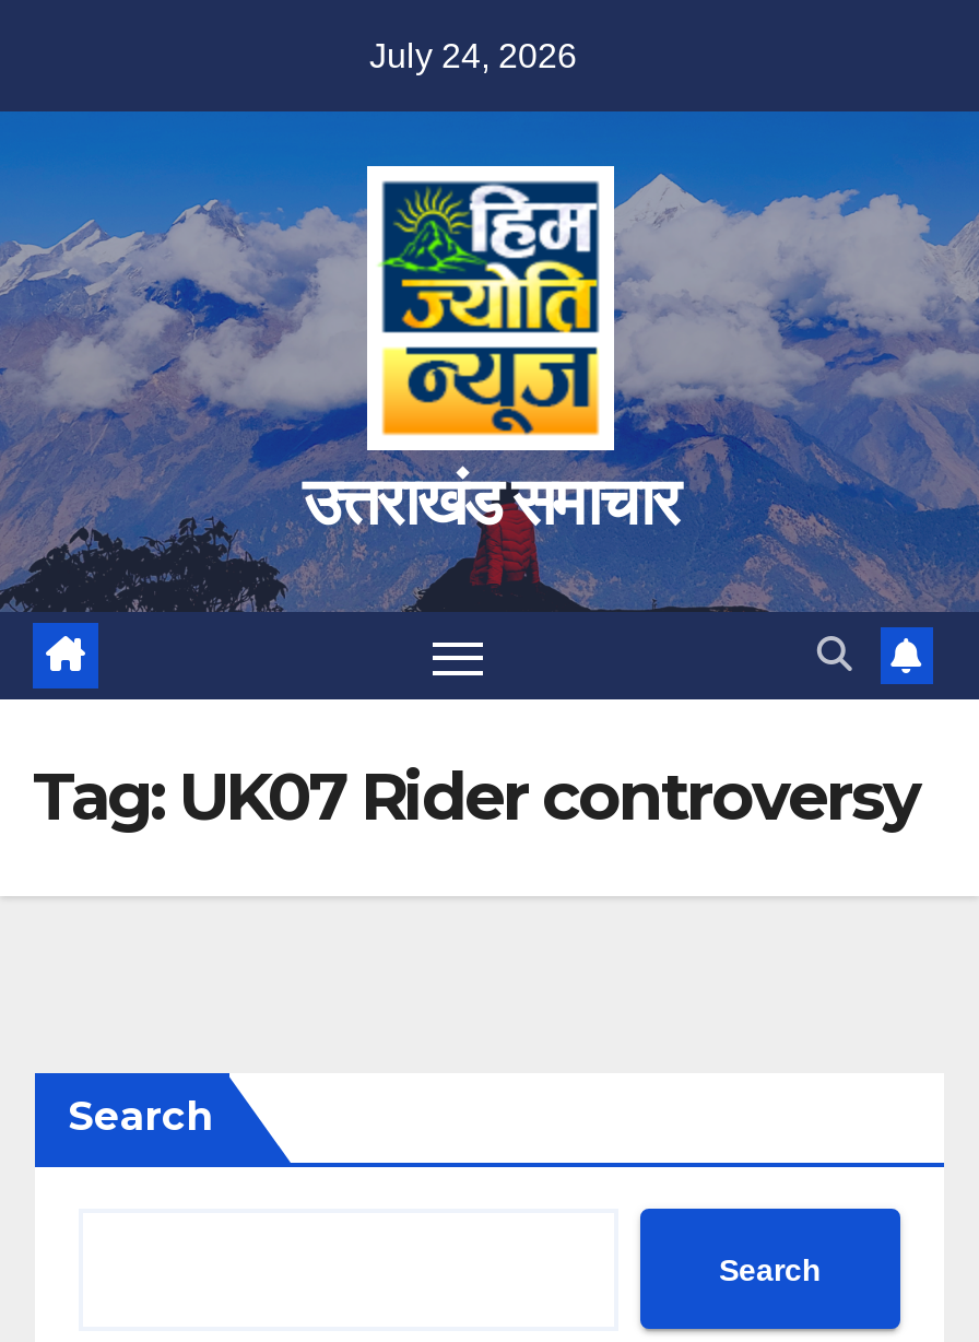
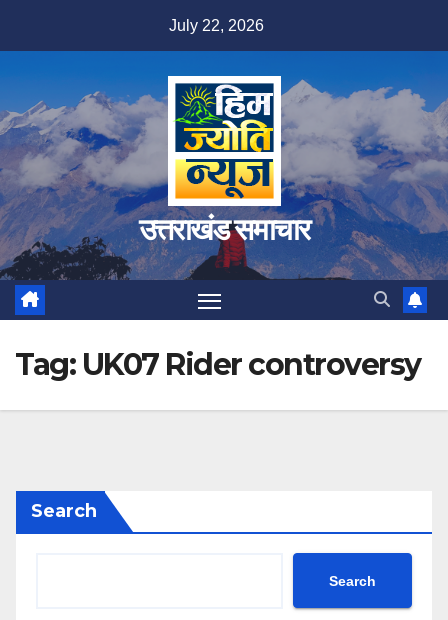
- July 24, 2026
+ July 22, 2026
